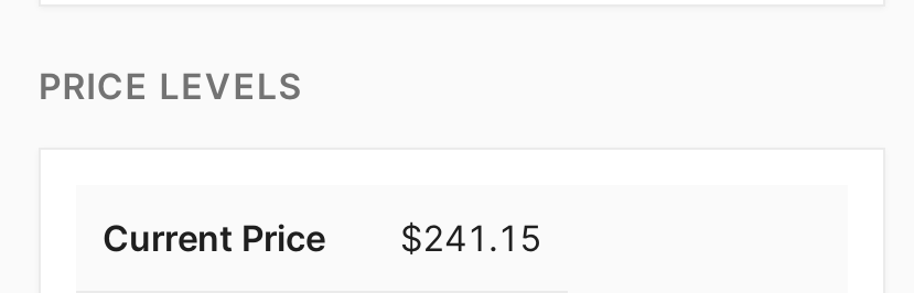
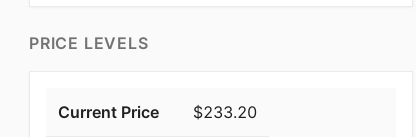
- Current Price $241.15
+ Current Price $233.20
